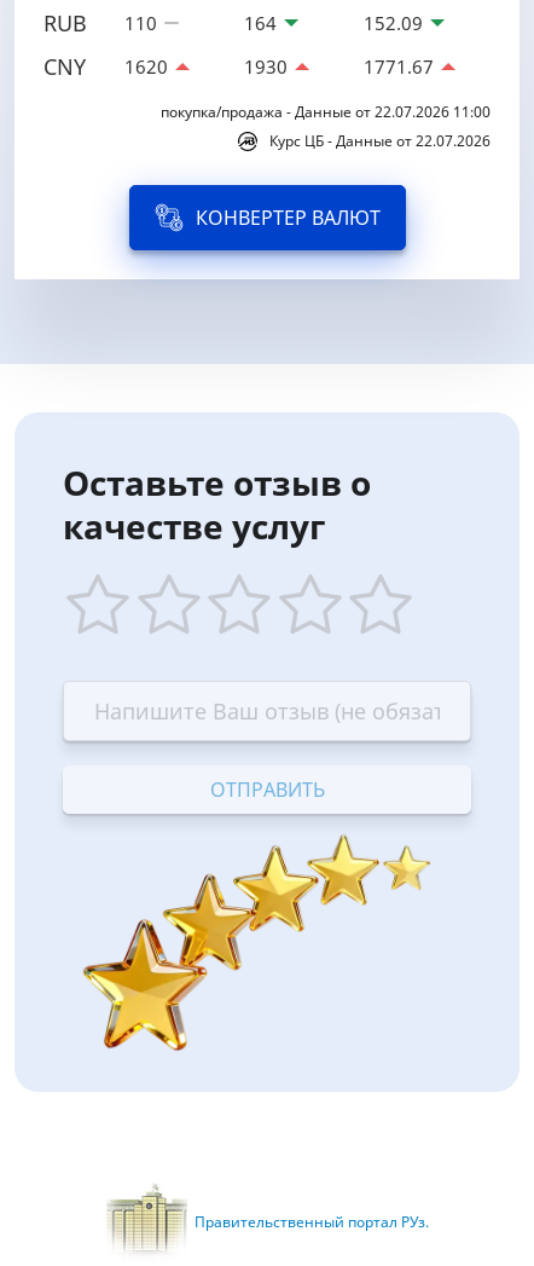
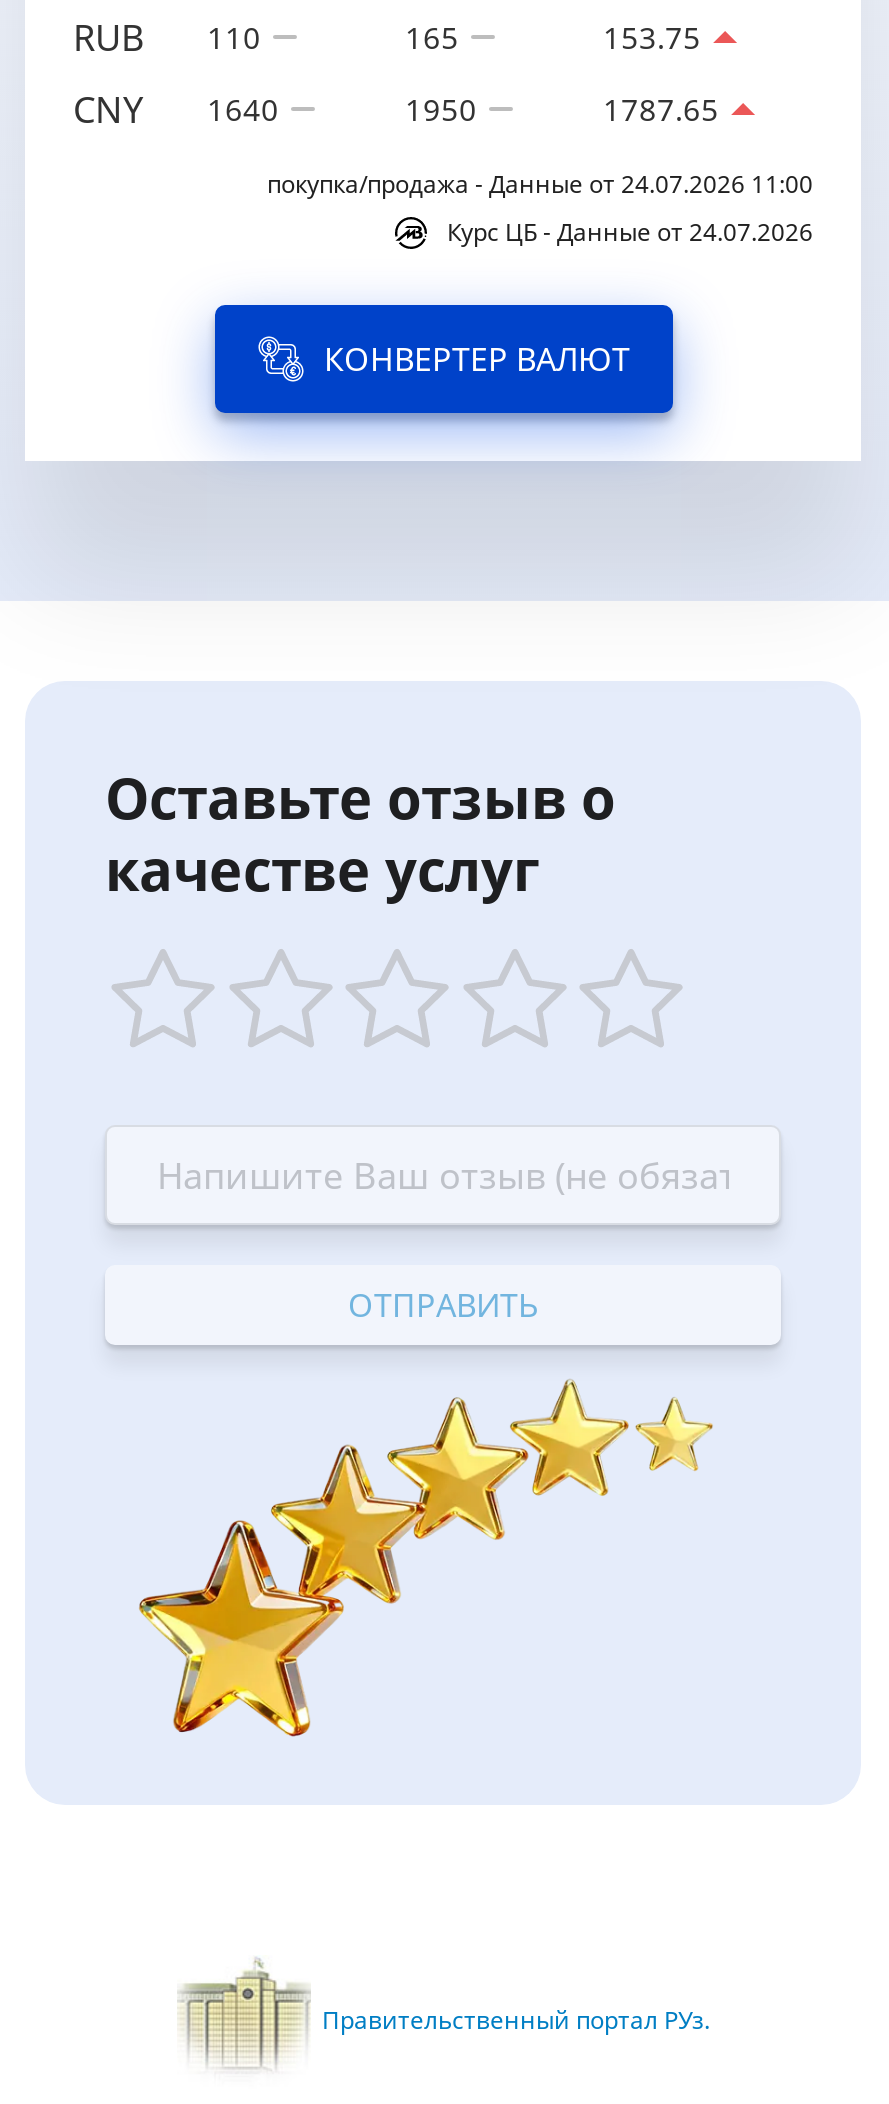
- 164
+ 165

- 152.09
+ 153.75

- CNY 1620
+ CNY 1640

- 1930
+ 1950

- 1771.67
+ 1787.65

- покупка/продажа - Данные от 22.07.2026 11:00
+ покупка/продажа - Данные от 24.07.2026 11:00

- Курс ЦБ - Данные от 22.07.2026
+ Курс ЦБ - Данные от 24.07.2026
